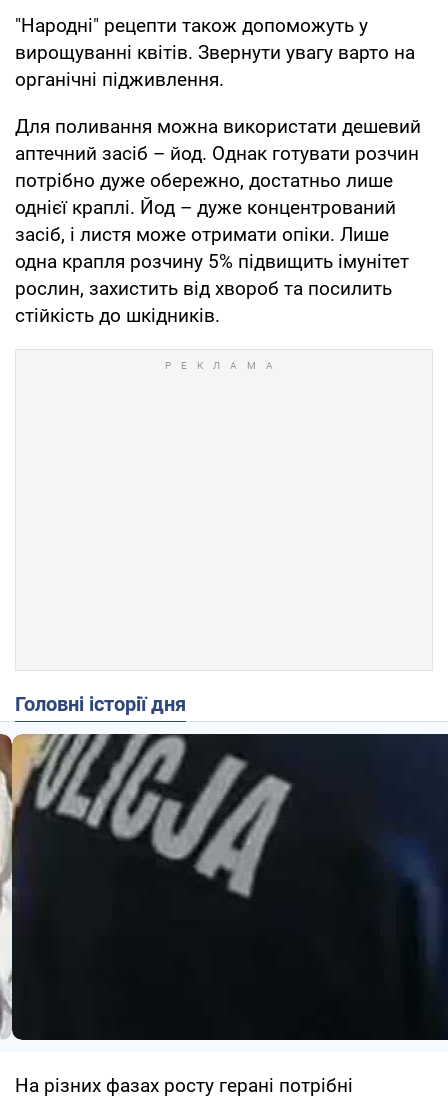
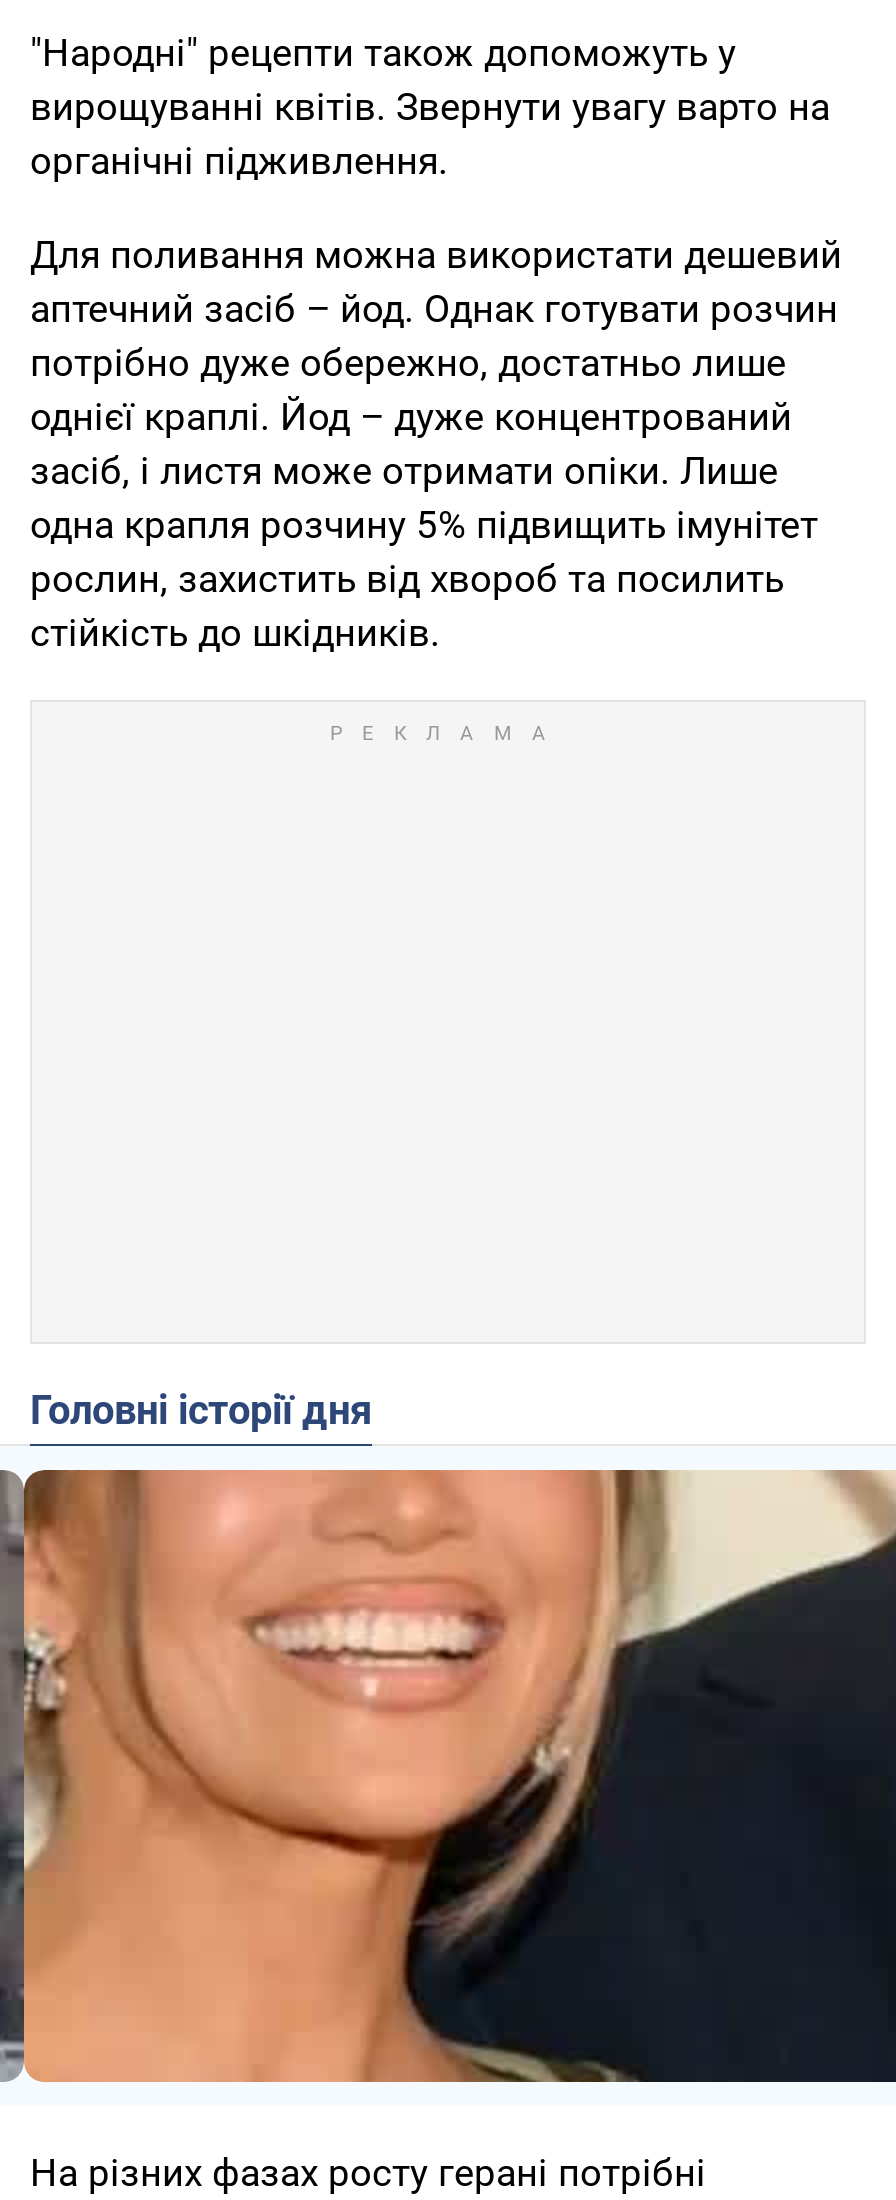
- [image]
+ [image]
